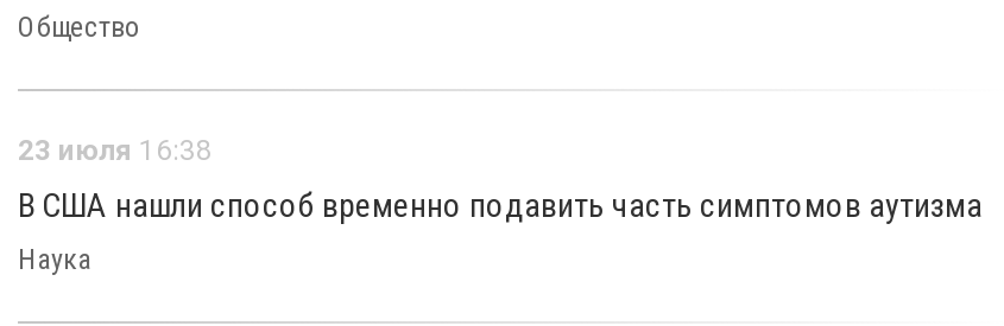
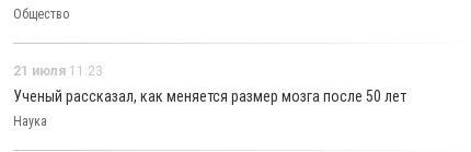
- 23 июля 16:38
+ 21 июля 11:23

- В США нашли способ временно подавить часть симптомов аутизма
+ Ученый рассказал, как меняется размер мозга после 50 лет
